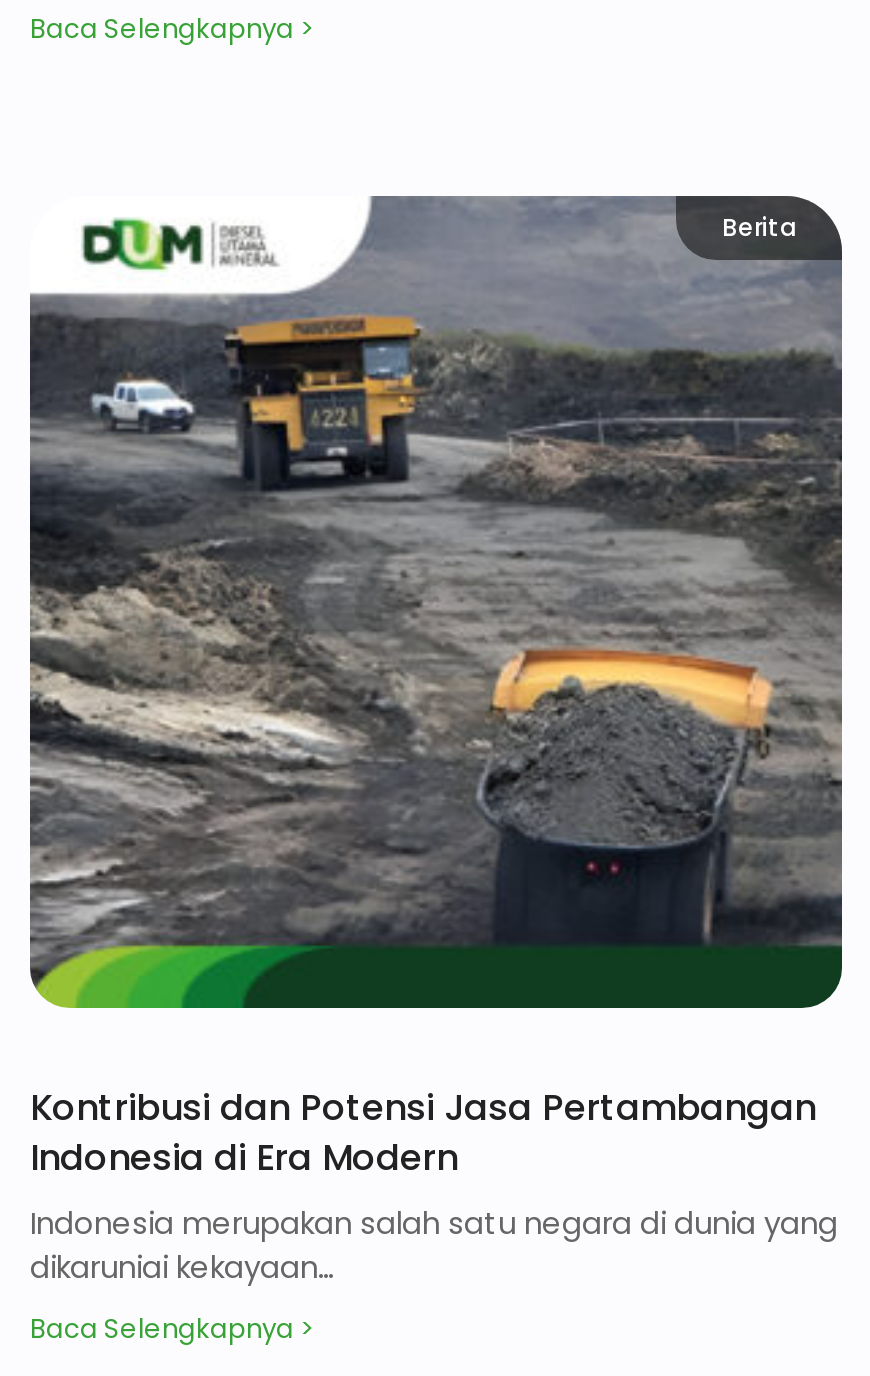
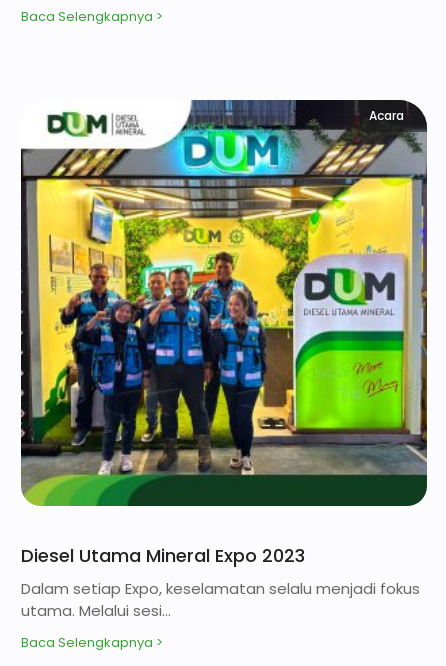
- [image]
- Berita
+ [image]
+ Acara

- Kontribusi dan Potensi Jasa Pertambangan
- Indonesia di Era Modern
- Indonesia merupakan salah satu negara di dunia yang
- dikaruniai kekayaan…
+ Diesel Utama Mineral Expo 2023
+ Dalam setiap Expo, keselamatan selalu menjadi fokus
+ utama. Melalui sesi…
